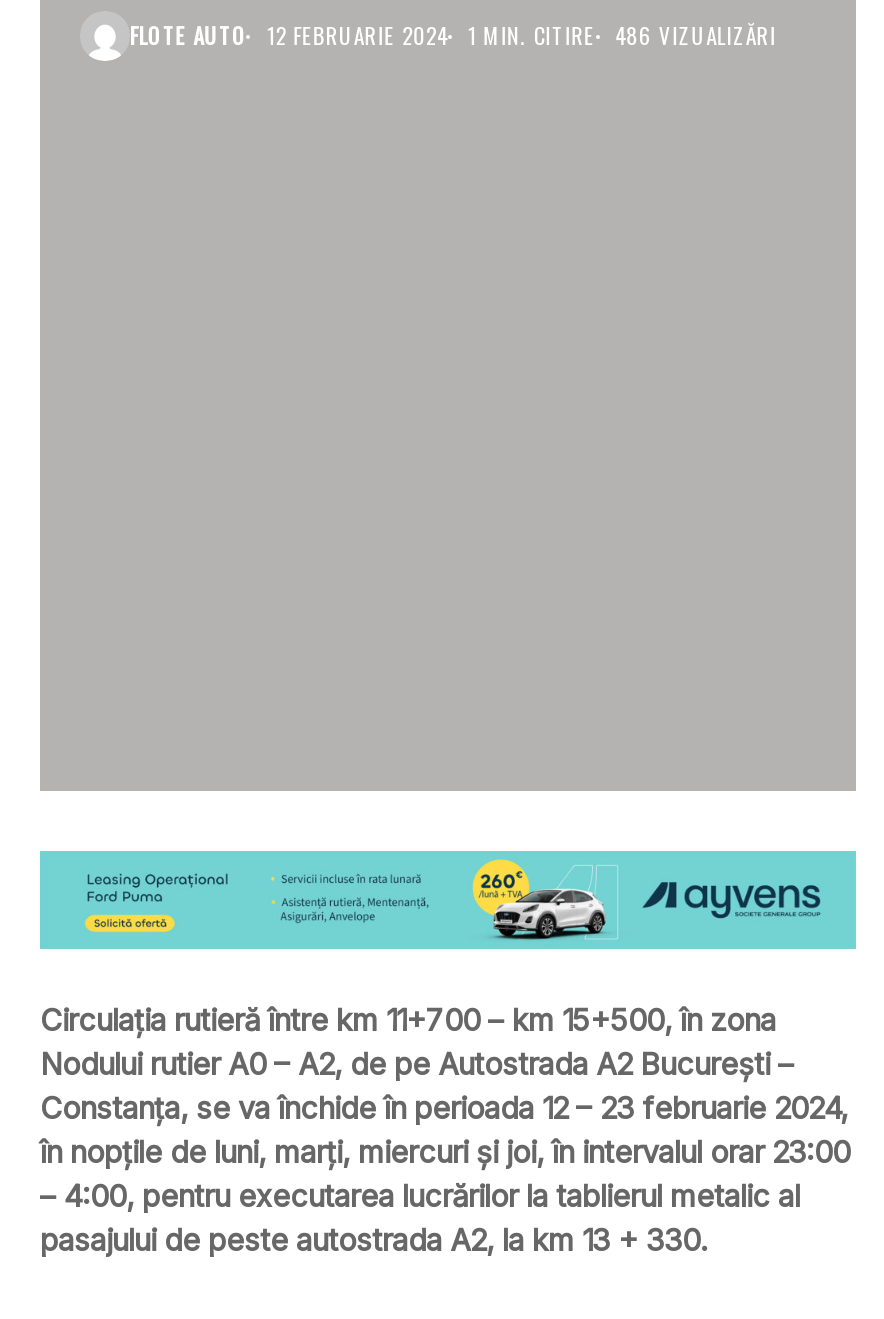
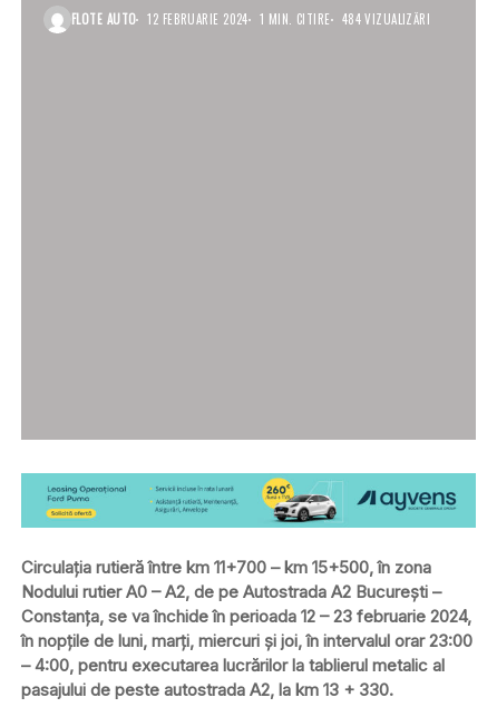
- FLOTE AUTO 12 FEBRUARIE 2024 1 MIN. CITIRE 486 VIZUALIZĂRI
+ FLOTE AUTO 12 FEBRUARIE 2024 1 MIN. CITIRE 484 VIZUALIZĂRI
